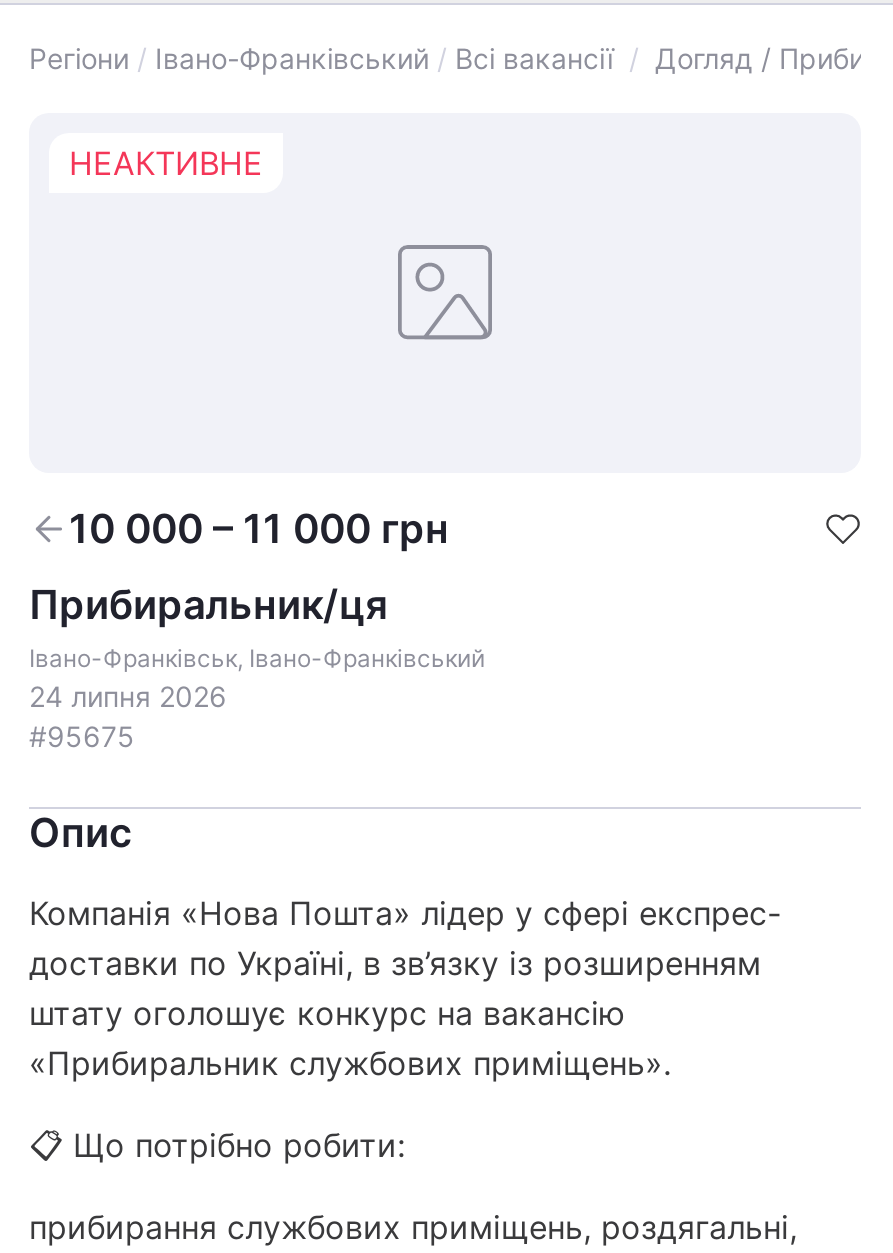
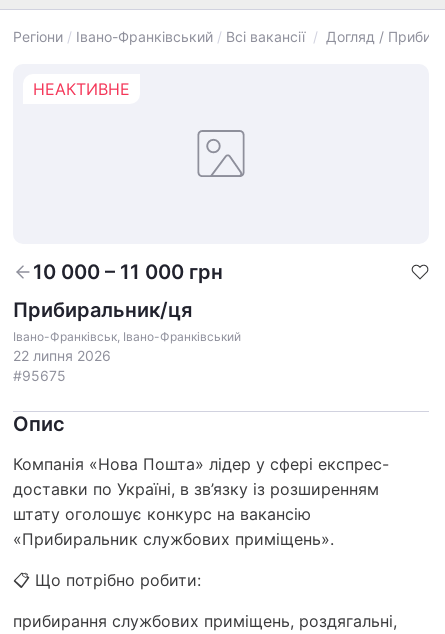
- 24 липня 2026
+ 22 липня 2026
